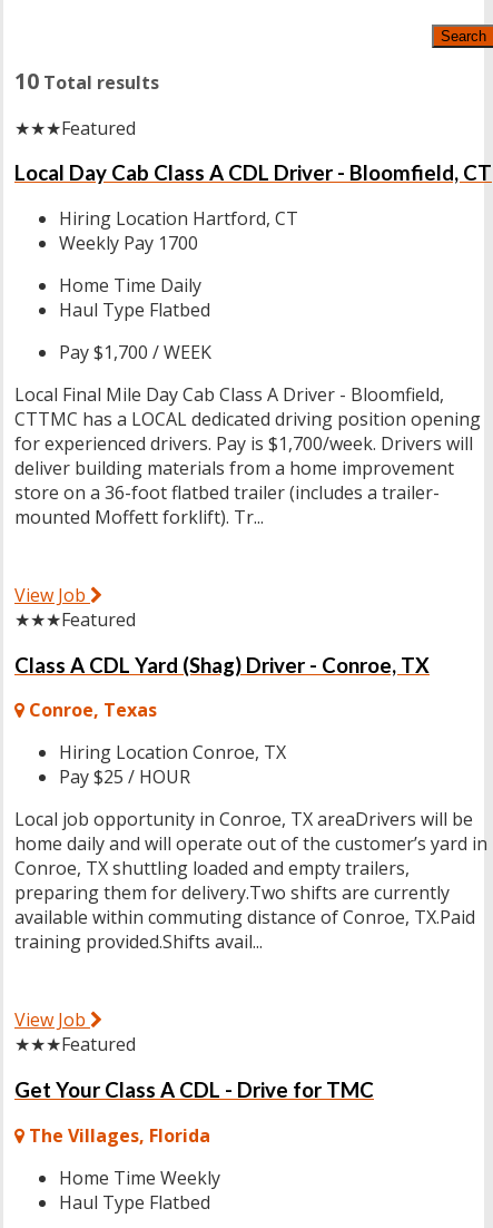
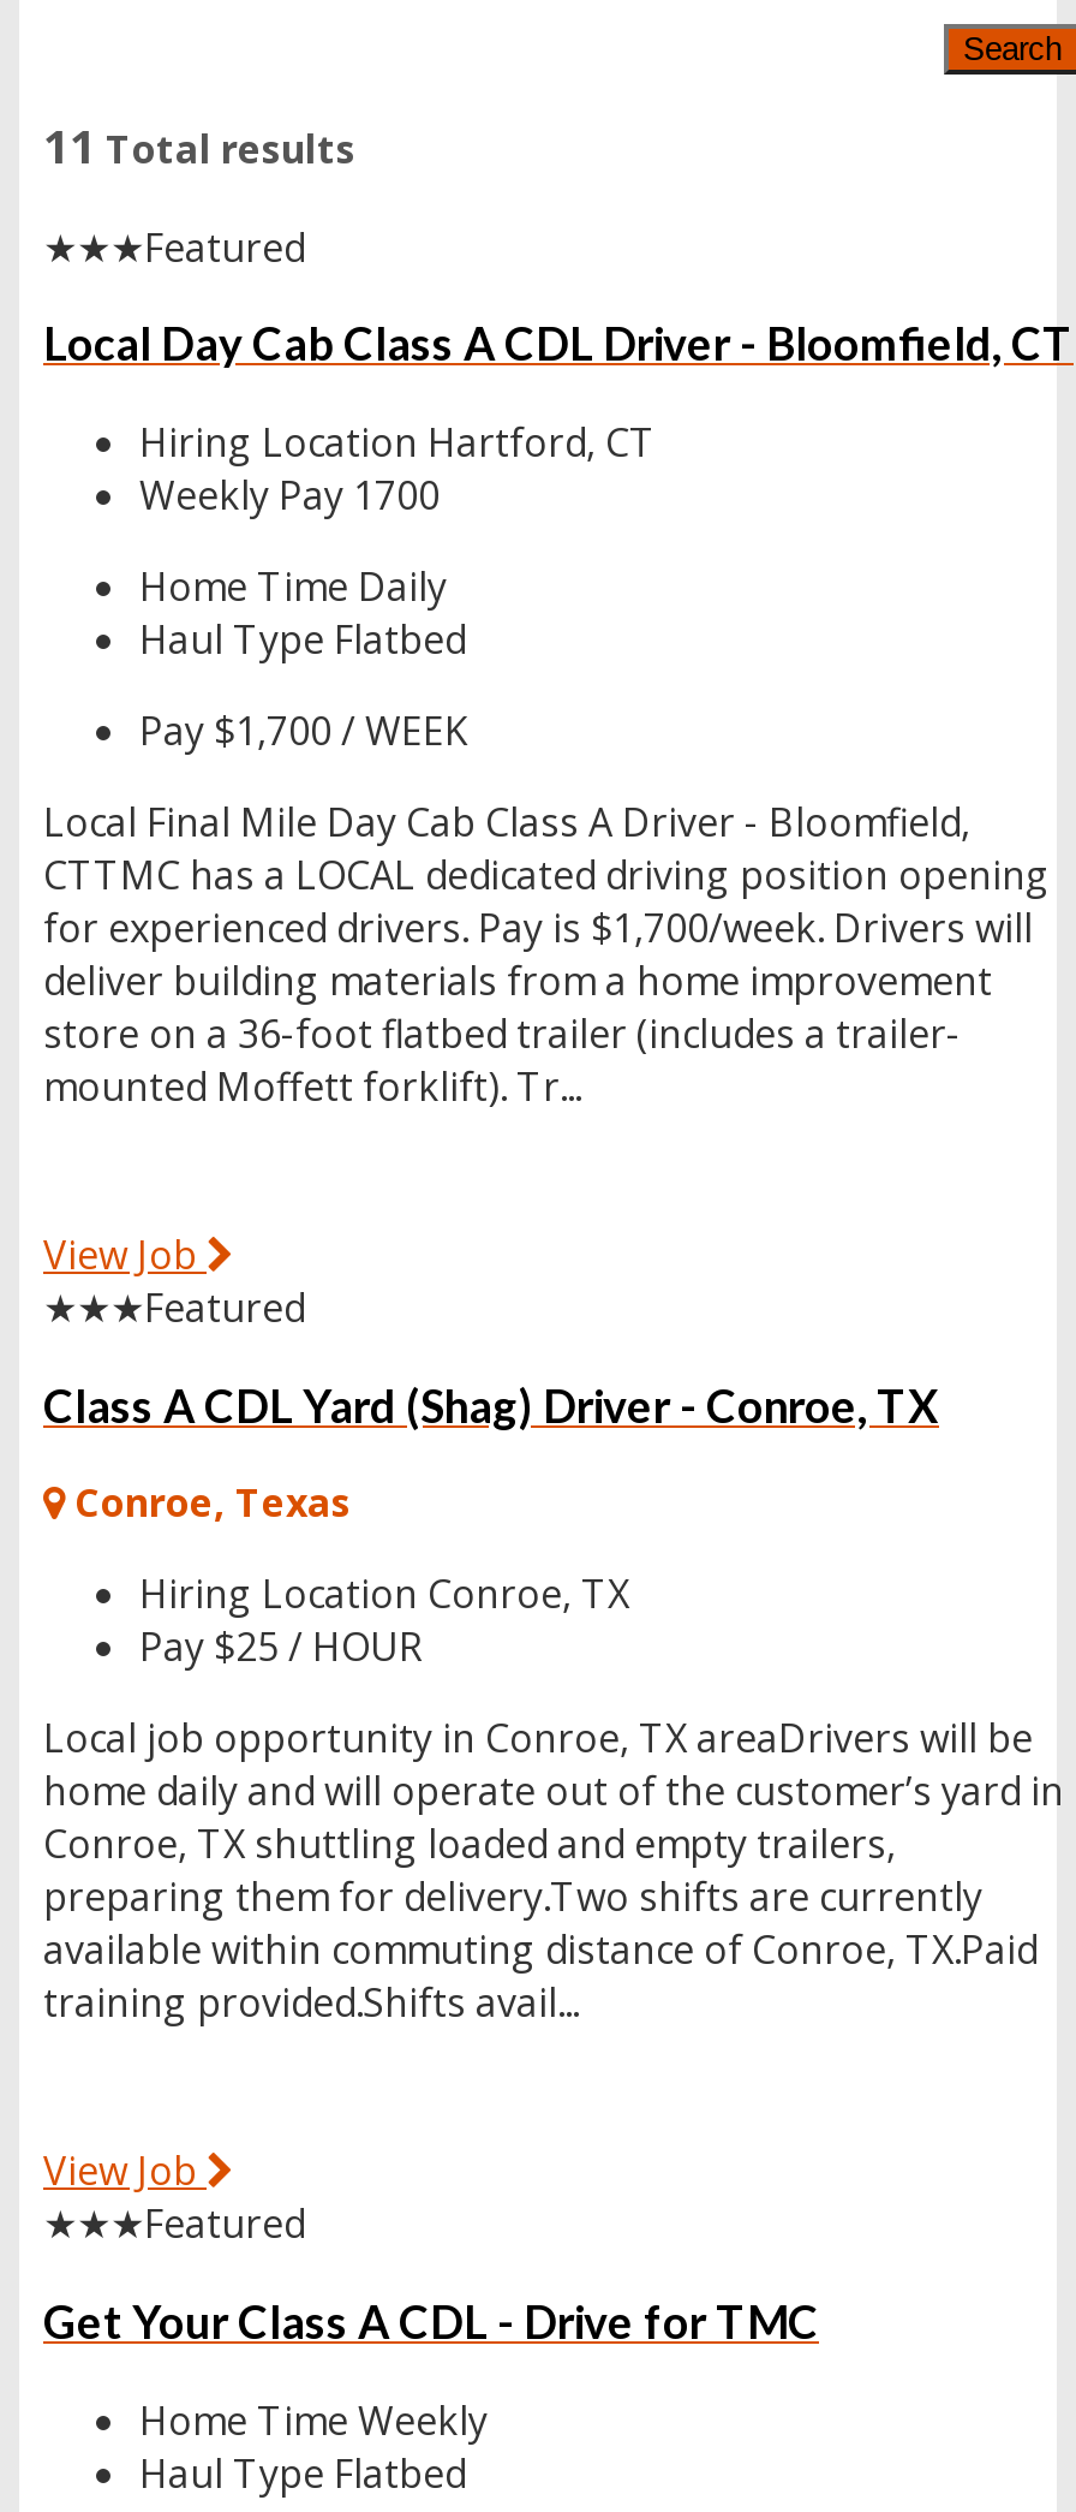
- 10 Total results
+ 11 Total results

- The Villages, Florida
